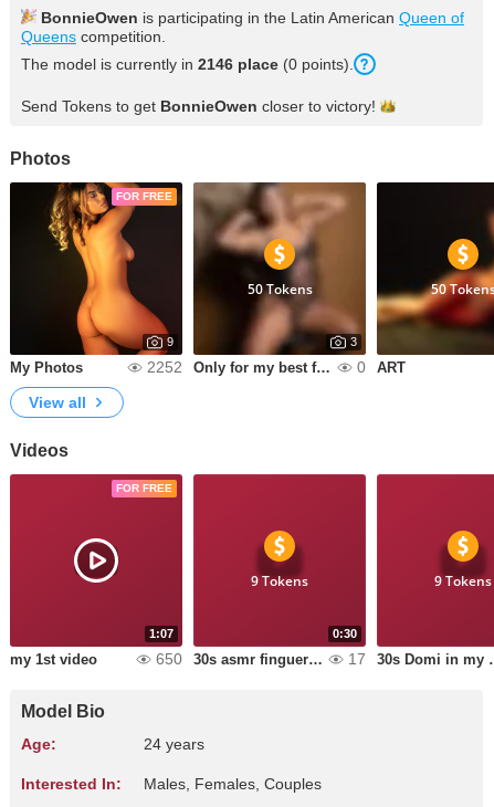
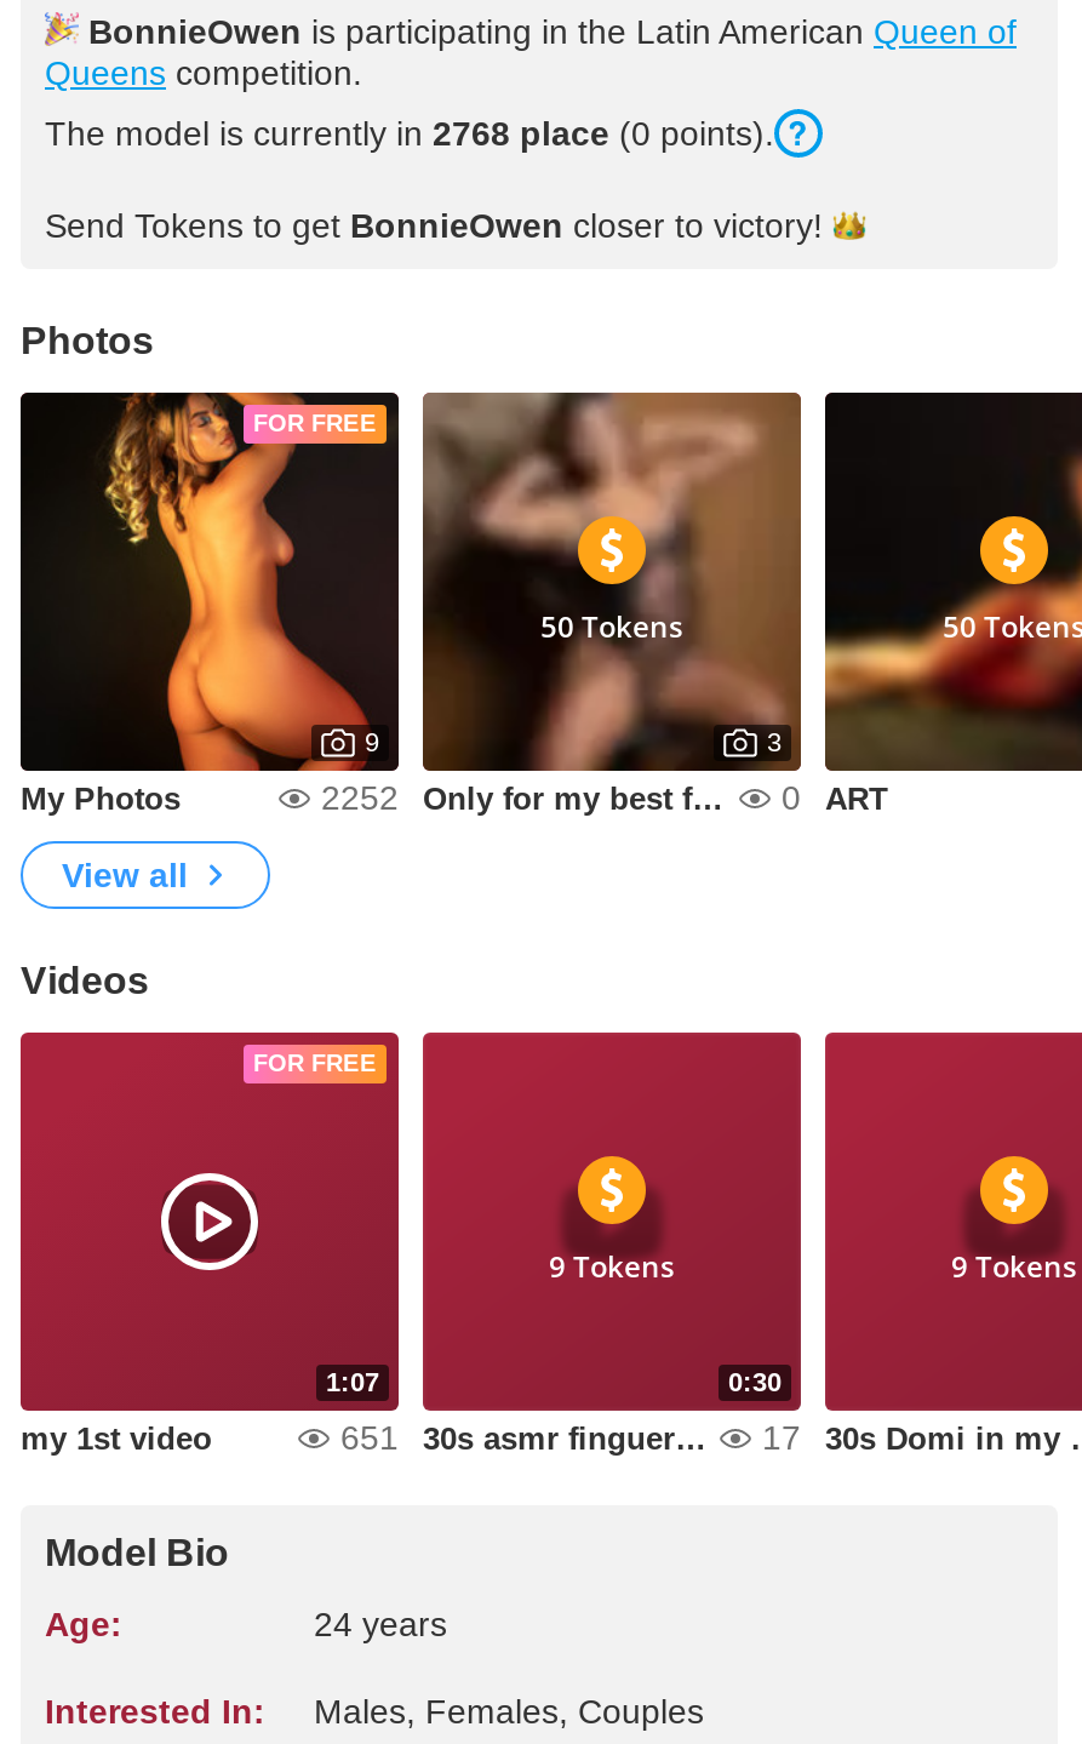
- The model is currently in 2146 place (0 points).
+ The model is currently in 2768 place (0 points).

- 650
+ 651
